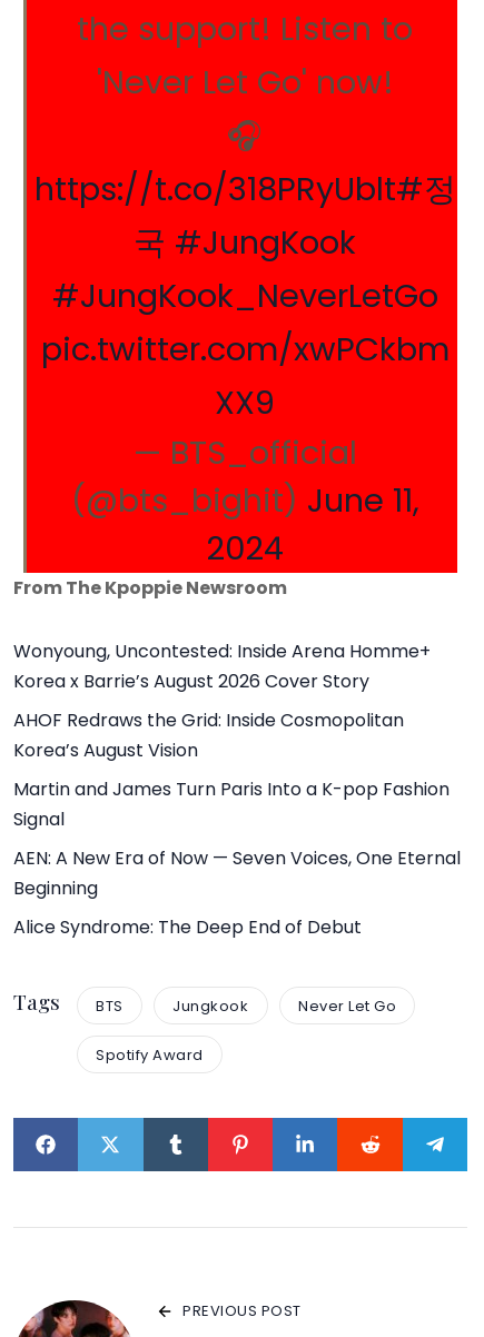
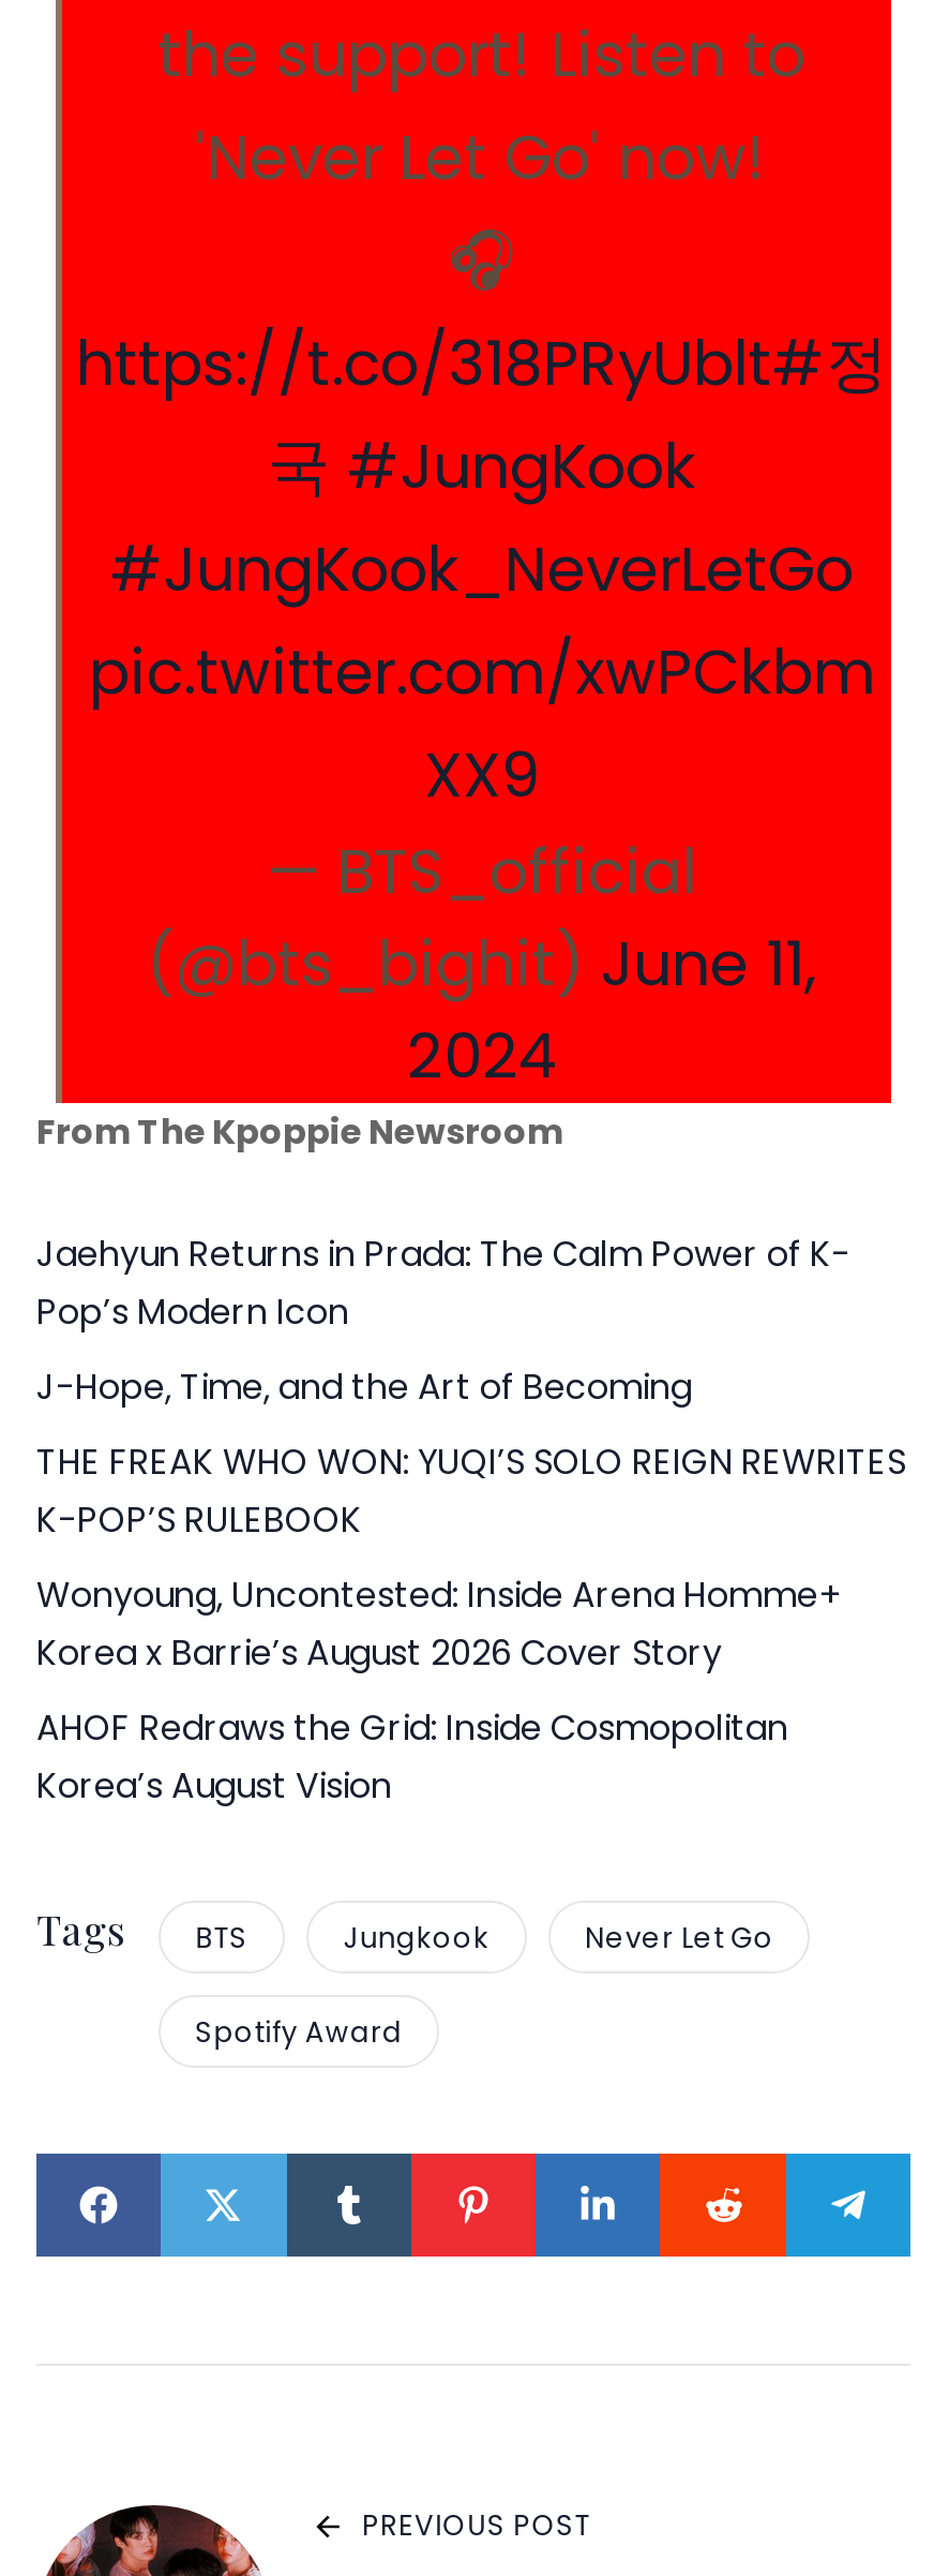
+ Jaehyun Returns in Prada: The Calm Power of K-
+ Pop’s Modern Icon
+ J-Hope, Time, and the Art of Becoming
+ THE FREAK WHO WON: YUQI’S SOLO REIGN REWRITES
+ K-POP’S RULEBOOK

moved down: Wonyoung, Uncontested: Inside Arena Homme+ | Korea x Barrie’s August 2026 Cover Story | AHOF Redraws the Grid: Inside Cosmopolitan | Korea’s August Vision

- Martin and James Turn Paris Into a K-pop Fashion
- Signal
- AEN: A New Era of Now — Seven Voices, One Eternal
- Beginning
- Alice Syndrome: The Deep End of Debut
